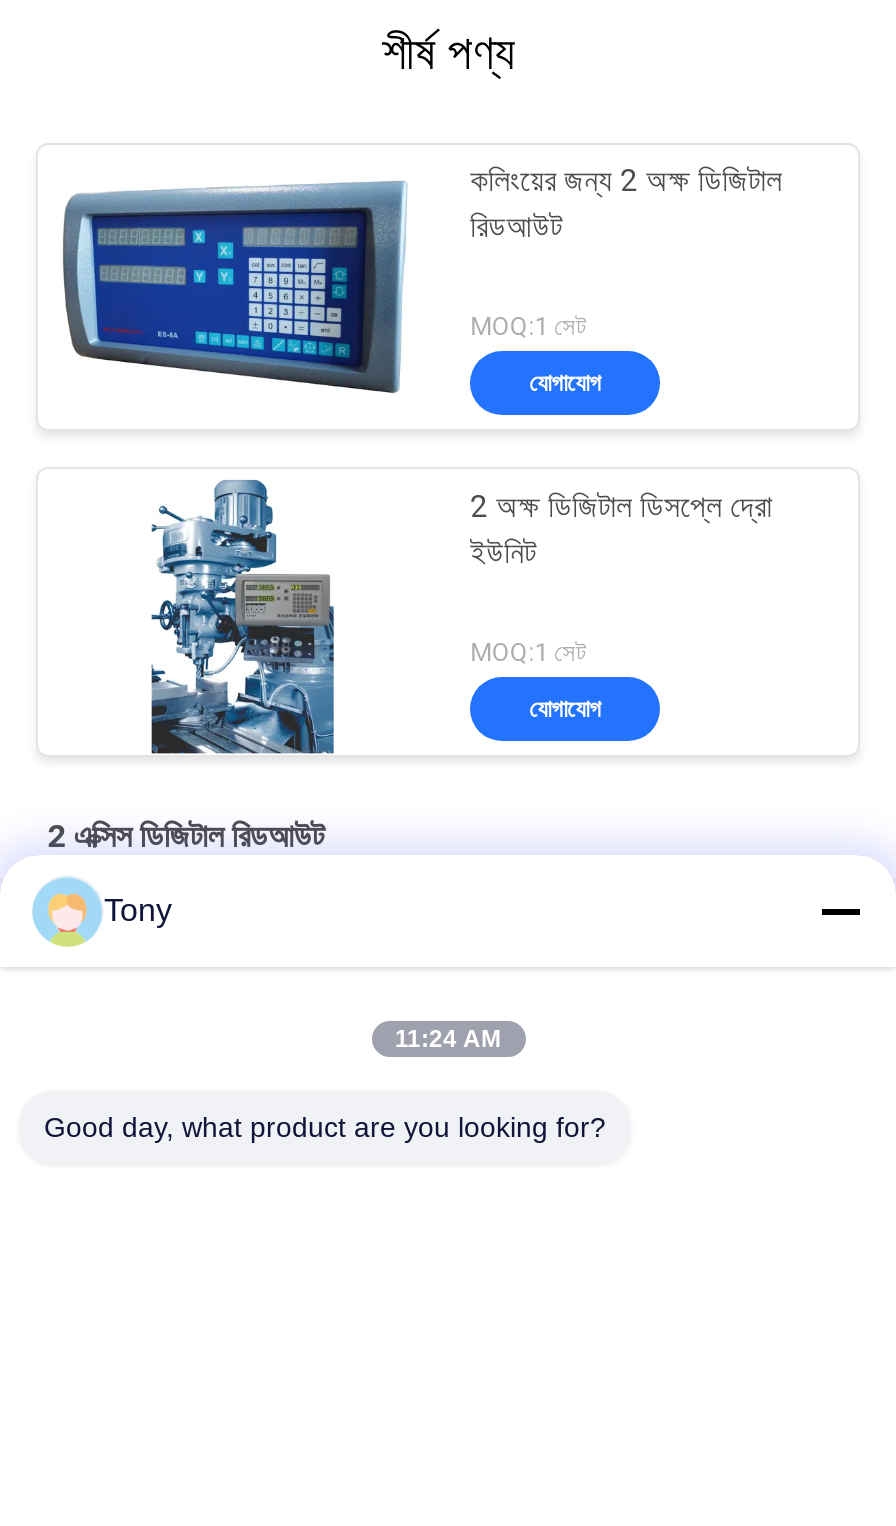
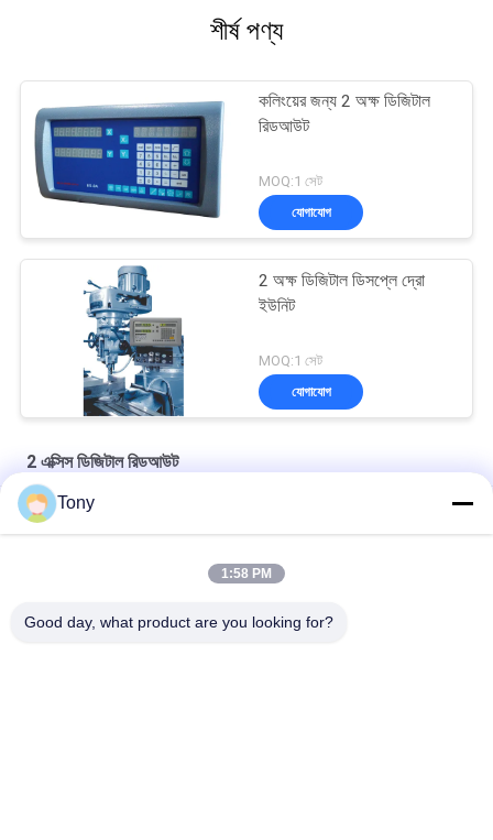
- 11:24 AM
+ 1:58 PM
